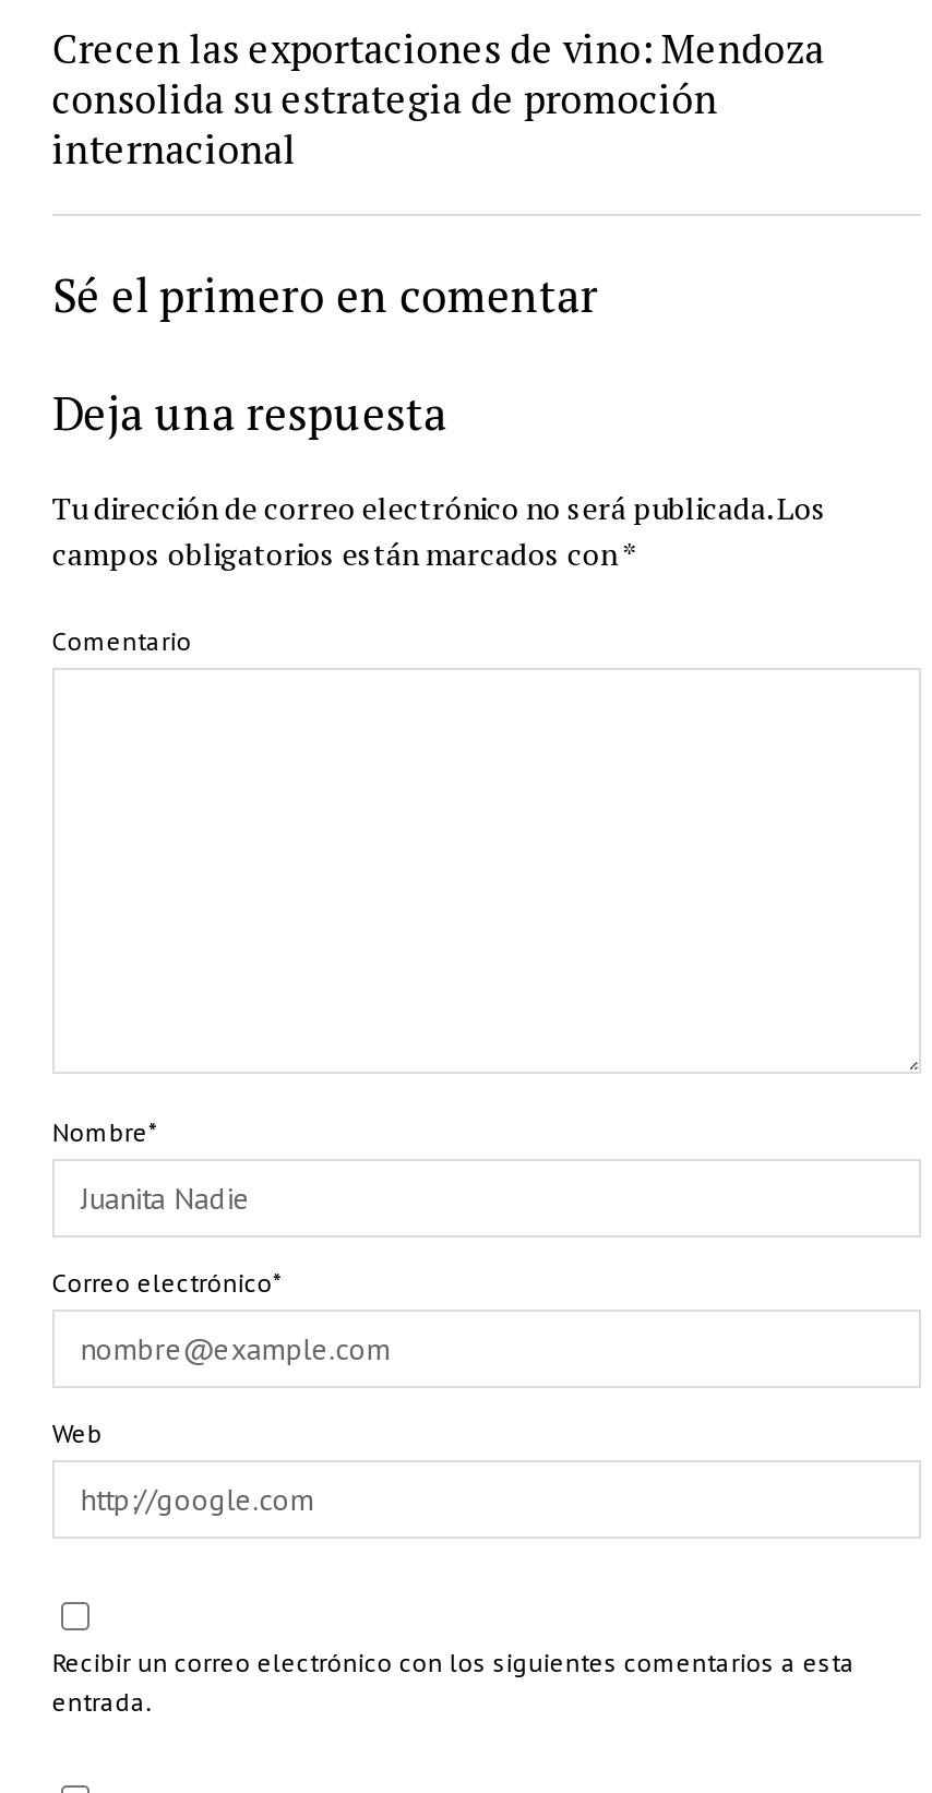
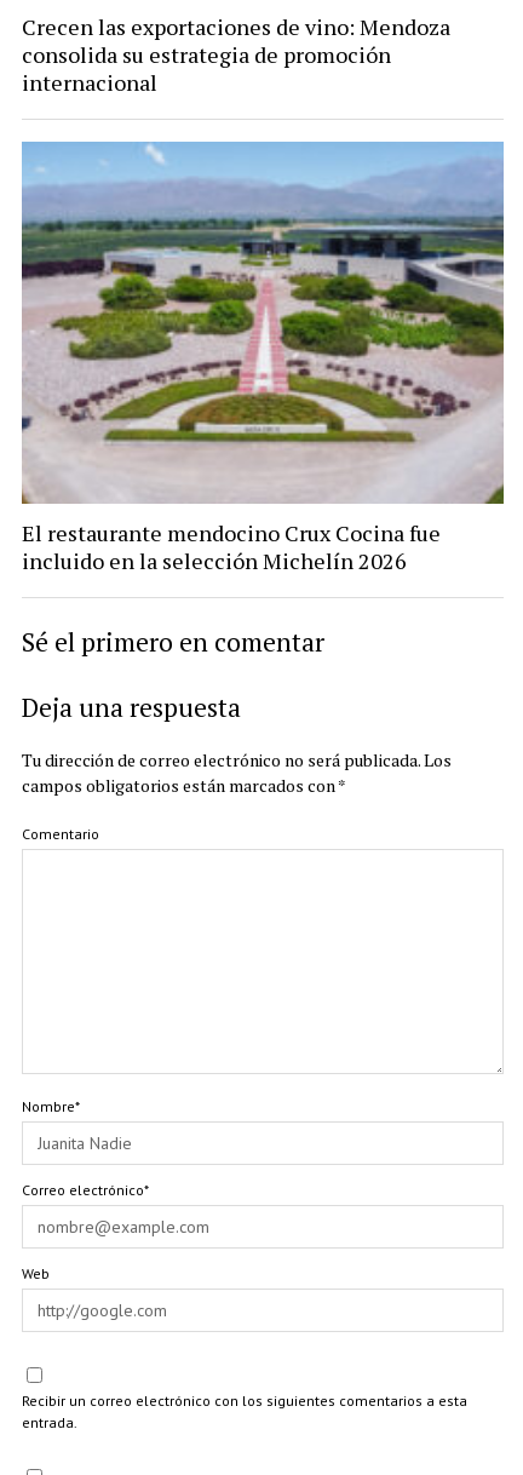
+ [image]
+ El restaurante mendocino Crux Cocina fue
+ incluido en la selección Michelín 2026
